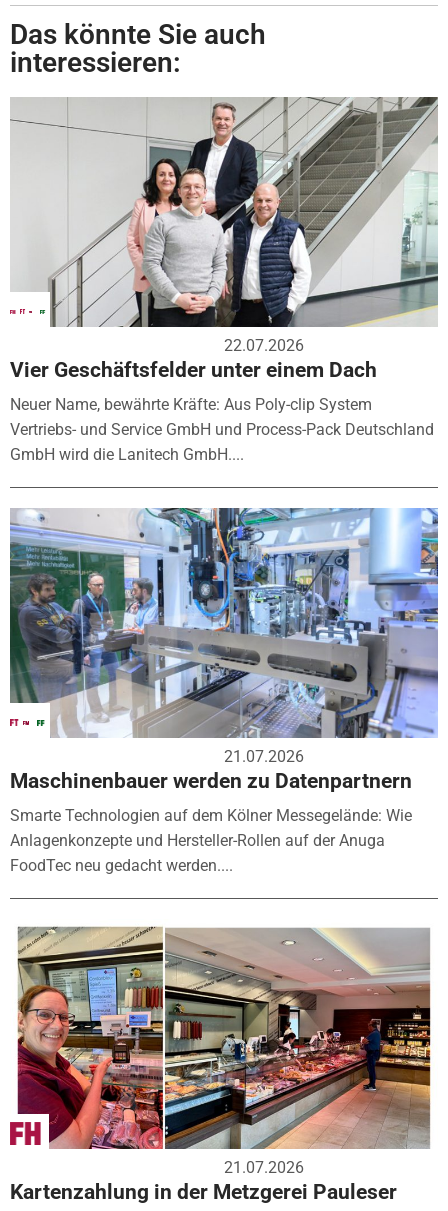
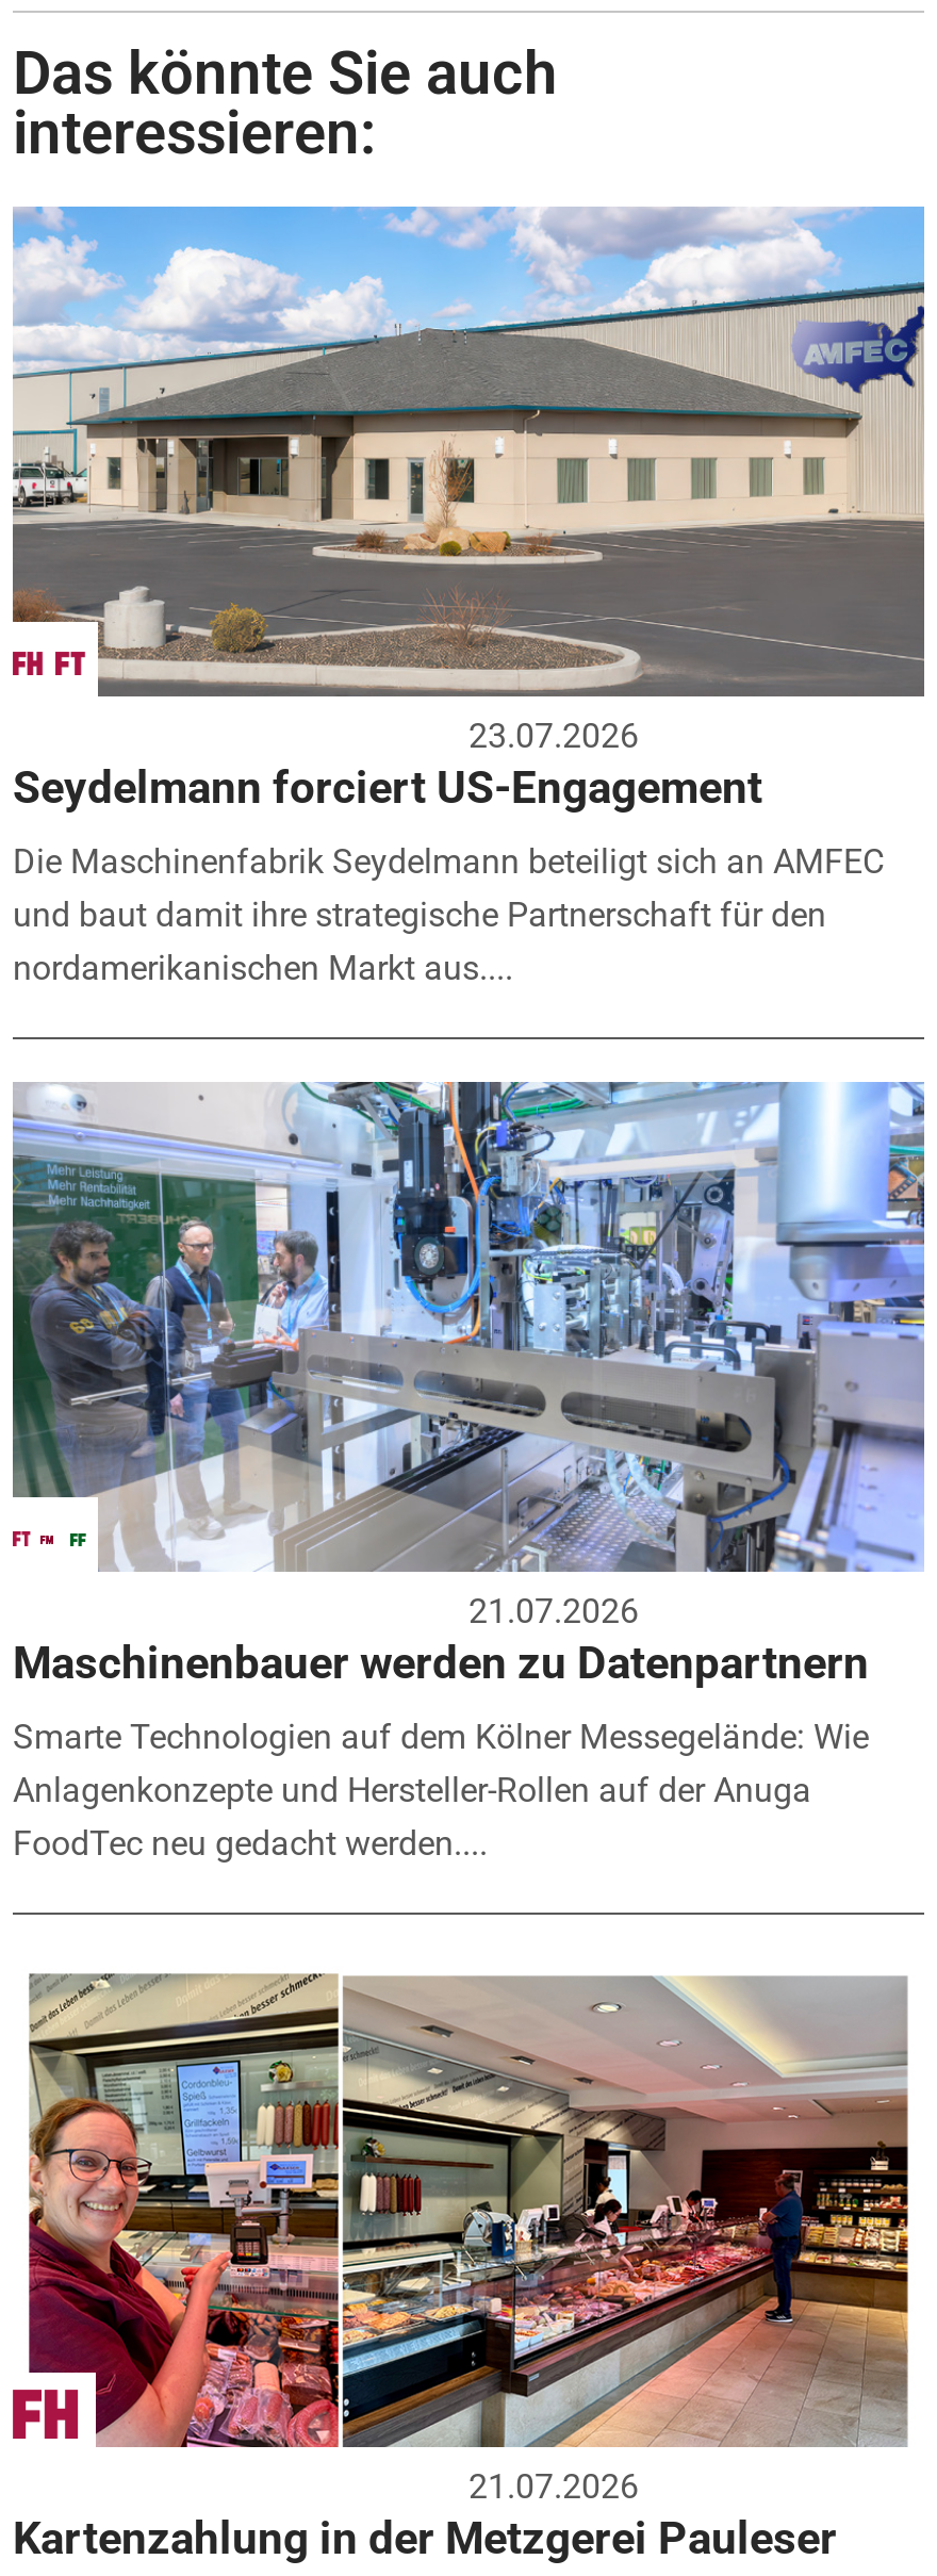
- [image]
- 22.07.2026
- Vier Geschäftsfelder unter einem Dach
+ [image]
+ 23.07.2026
+ Seydelmann forciert US-Engagement

- Neuer Name, bewährte Kräfte: Aus Poly-clip System
- Vertriebs- und Service GmbH und Process-Pack Deutschland
- GmbH wird die Lanitech GmbH....
+ Die Maschinenfabrik Seydelmann beteiligt sich an AMFEC
+ und baut damit ihre strategische Partnerschaft für den
+ nordamerikanischen Markt aus....
